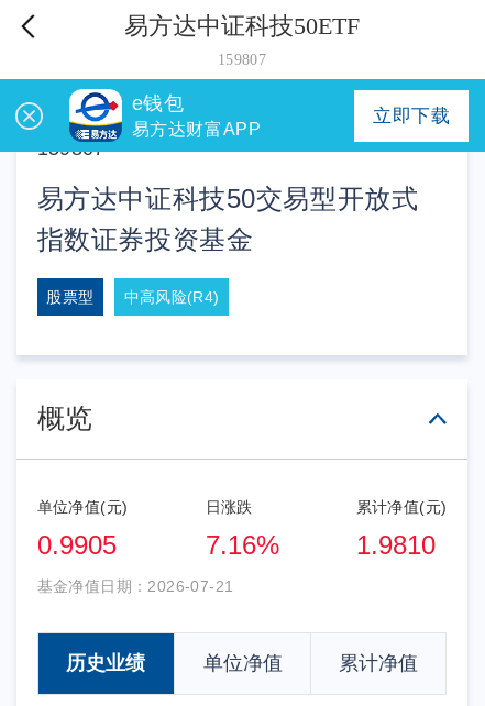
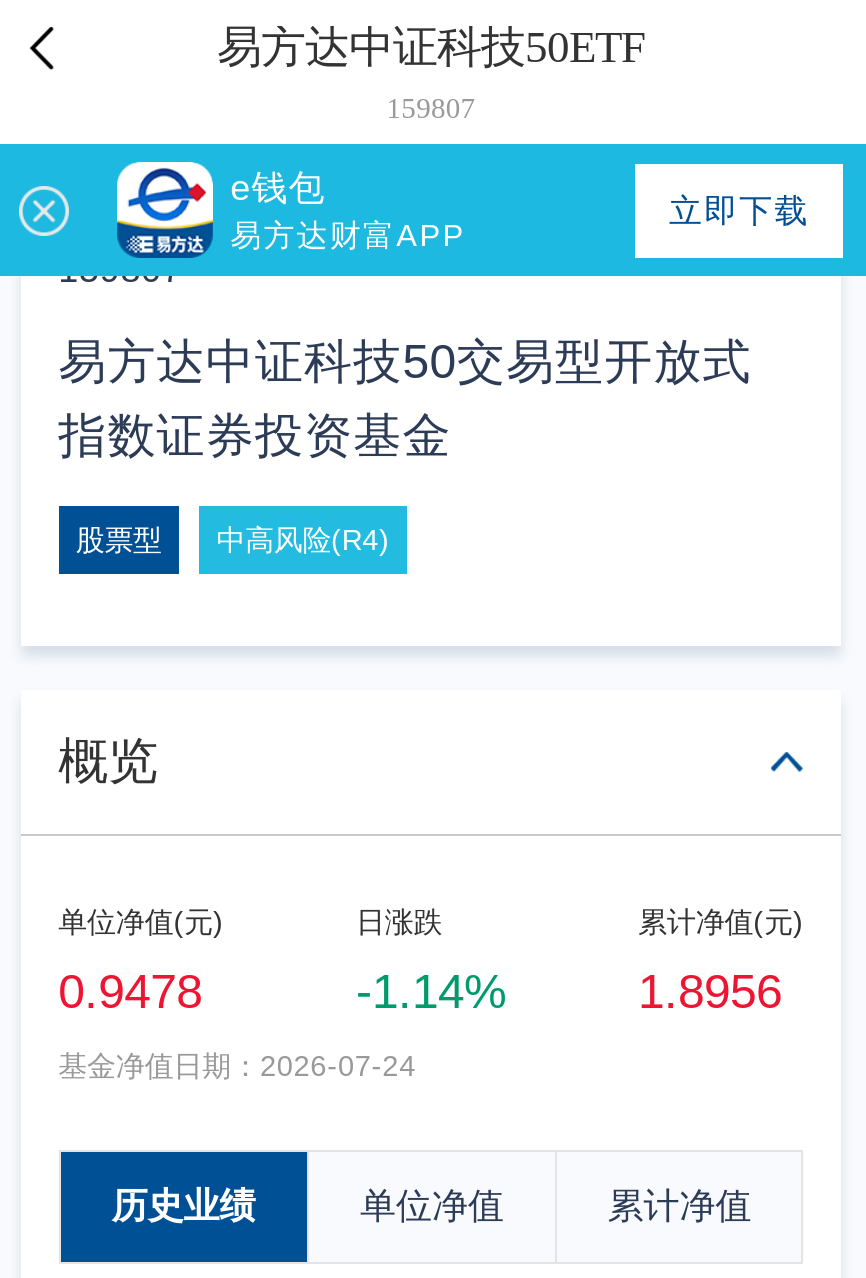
- 0.9905
+ 0.9478

- 7.16%
+ -1.14%

- 1.9810
+ 1.8956

- 基金净值日期：2026-07-21
+ 基金净值日期：2026-07-24
